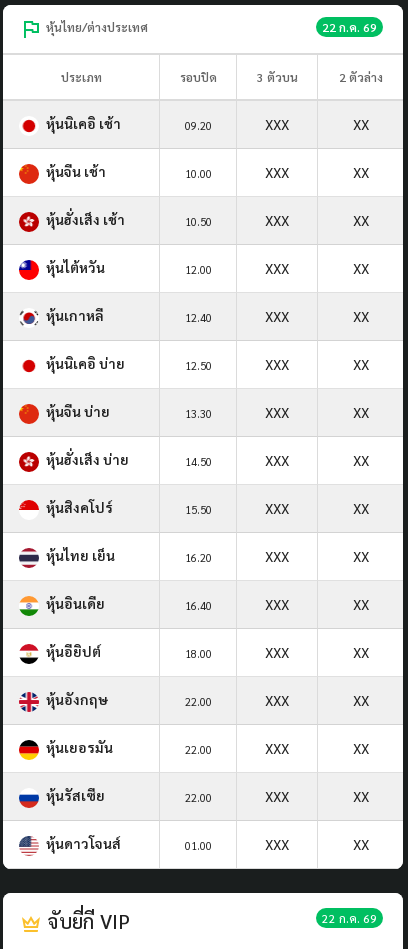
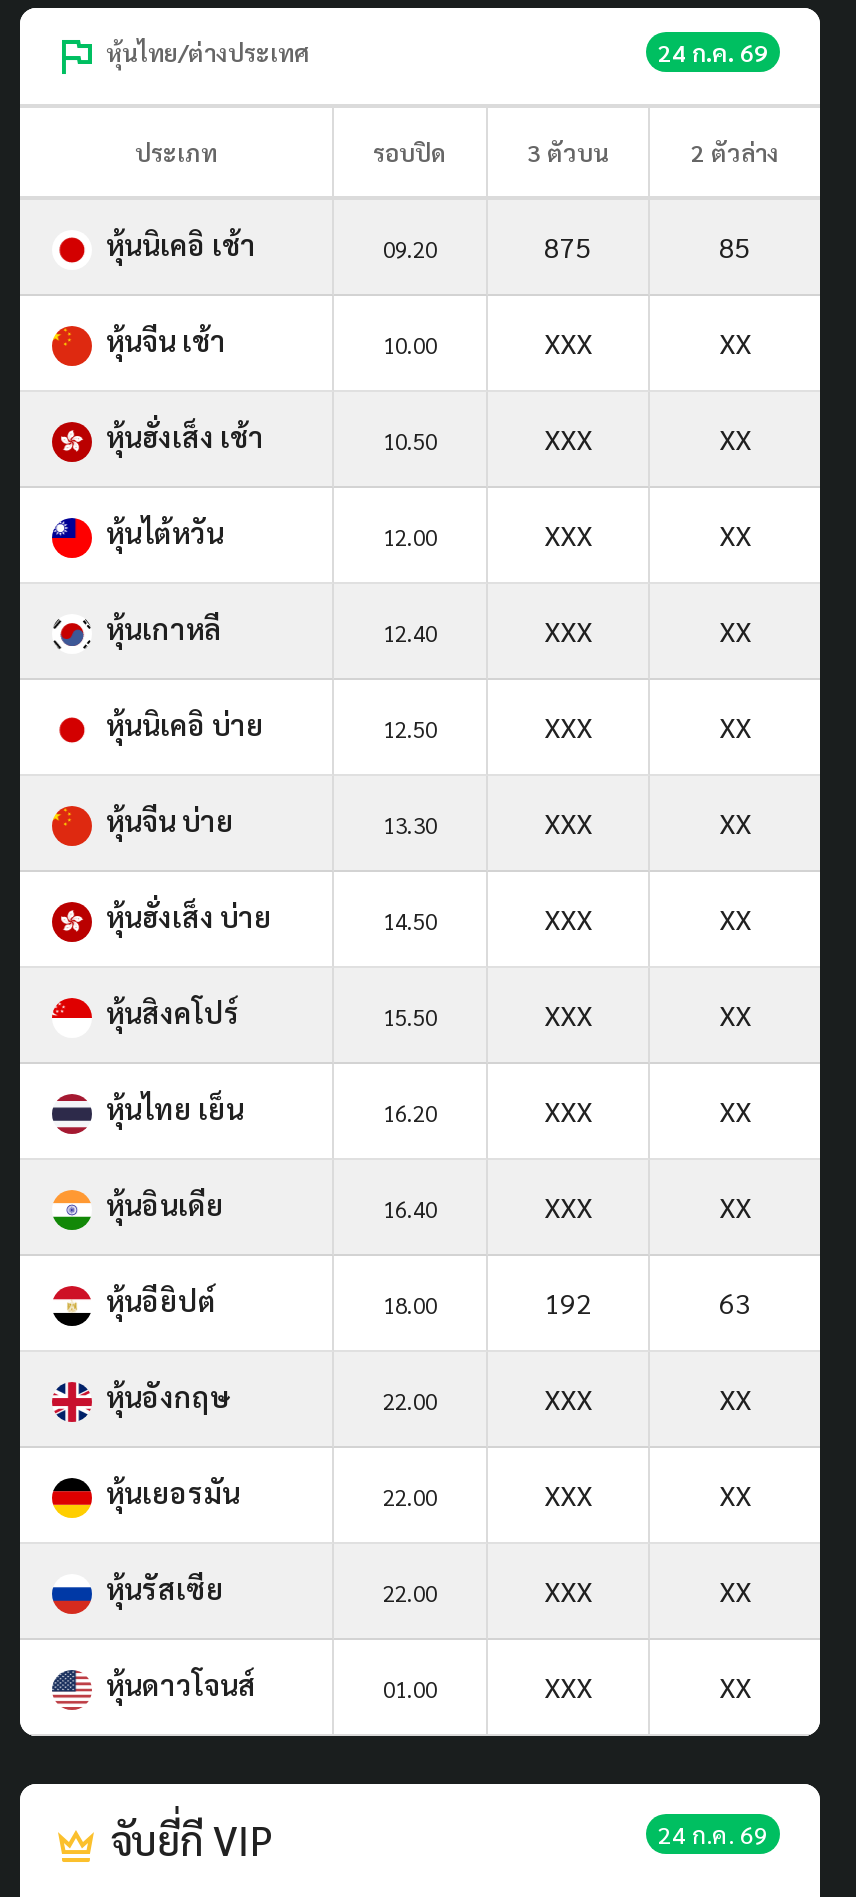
- 22 ก.ค. 69
+ 24 ก.ค. 69

- XXX
- XX
+ 875
+ 85

- XXX
- XX
+ 192
+ 63

- 22 ก.ค. 69
+ 24 ก.ค. 69
